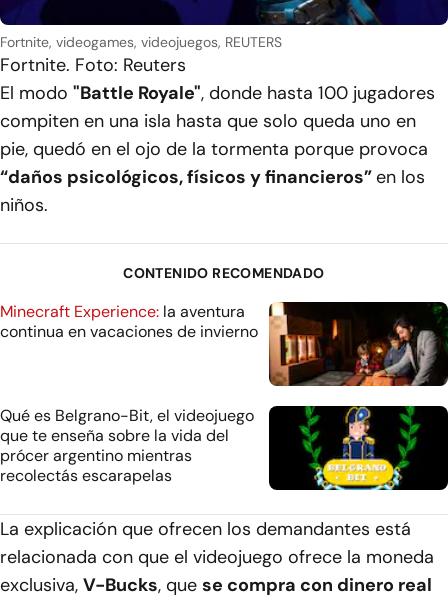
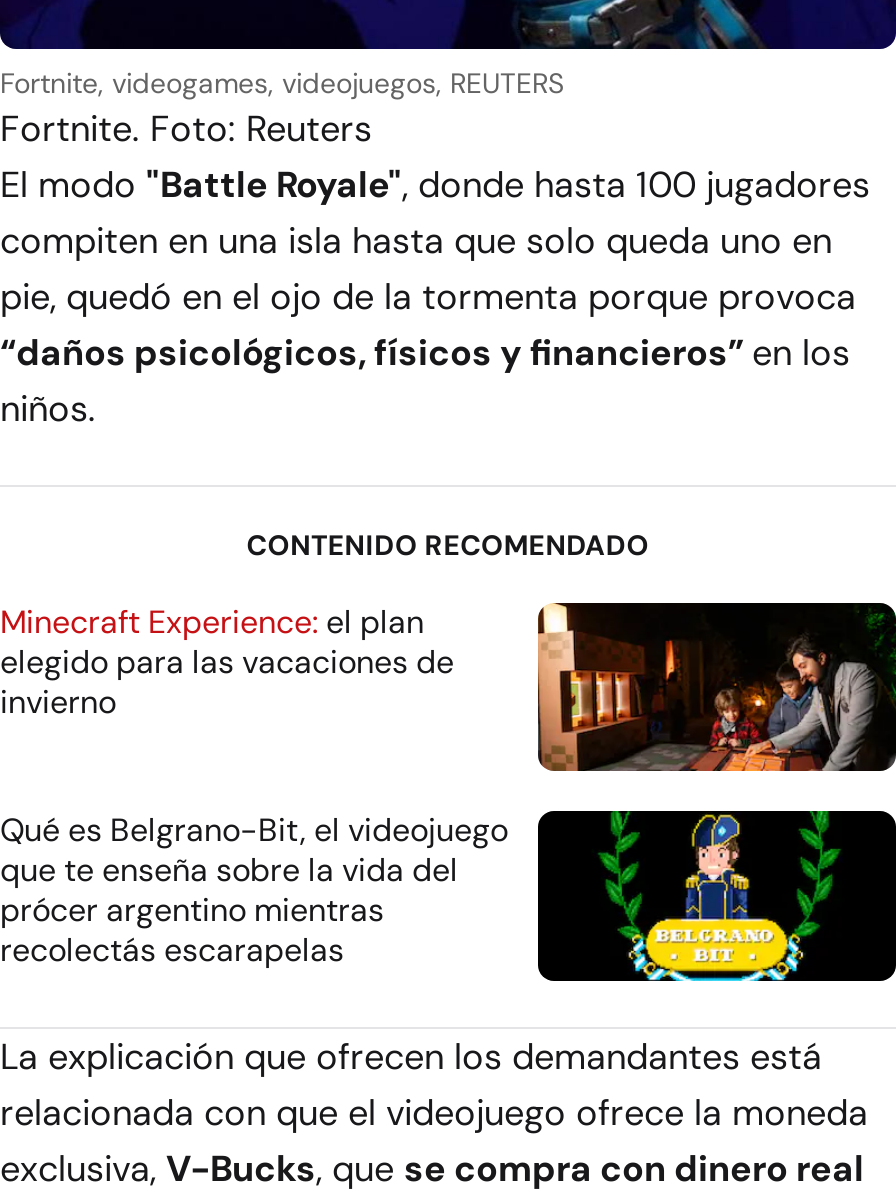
- Minecraft Experience: la aventura
- continua en vacaciones de invierno
+ Minecraft Experience: el plan
+ elegido para las vacaciones de
+ invierno
